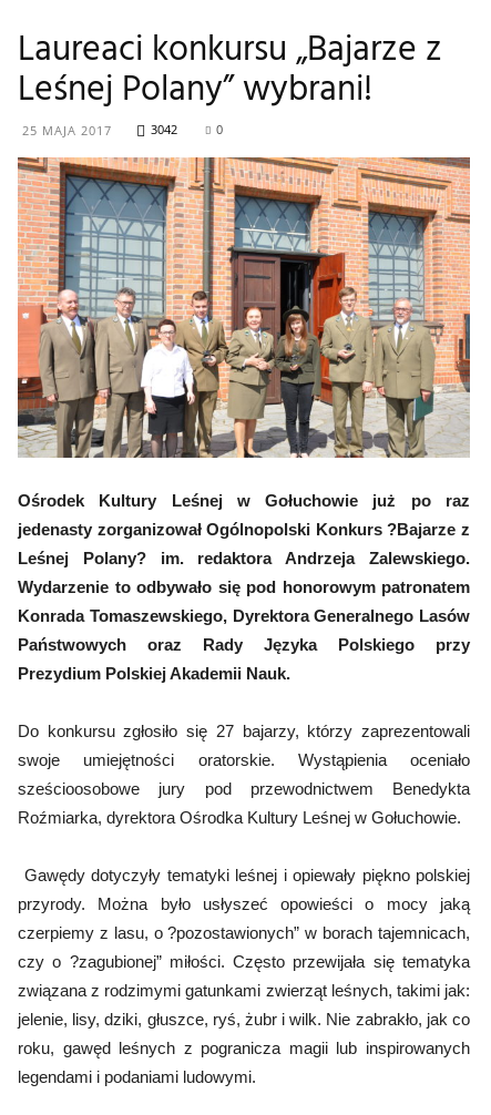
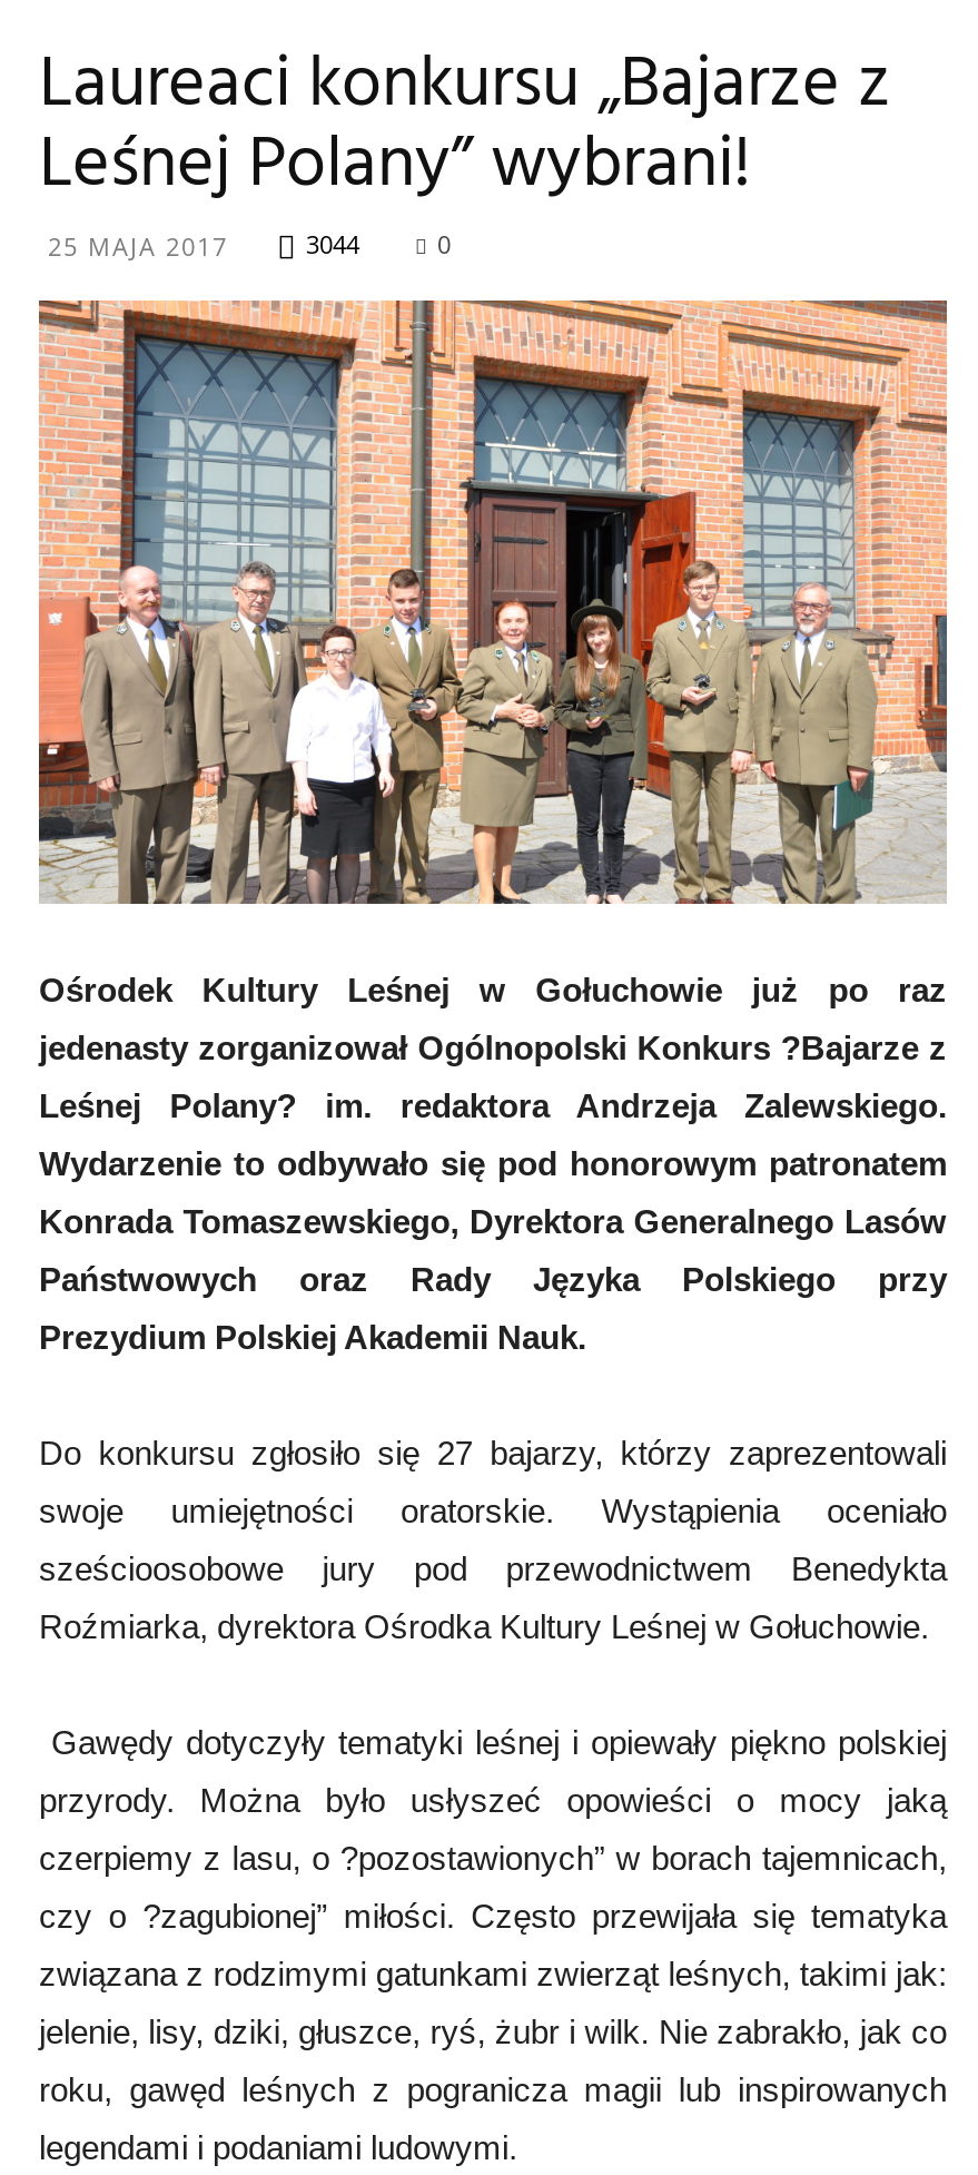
- 3042
+ 3044
